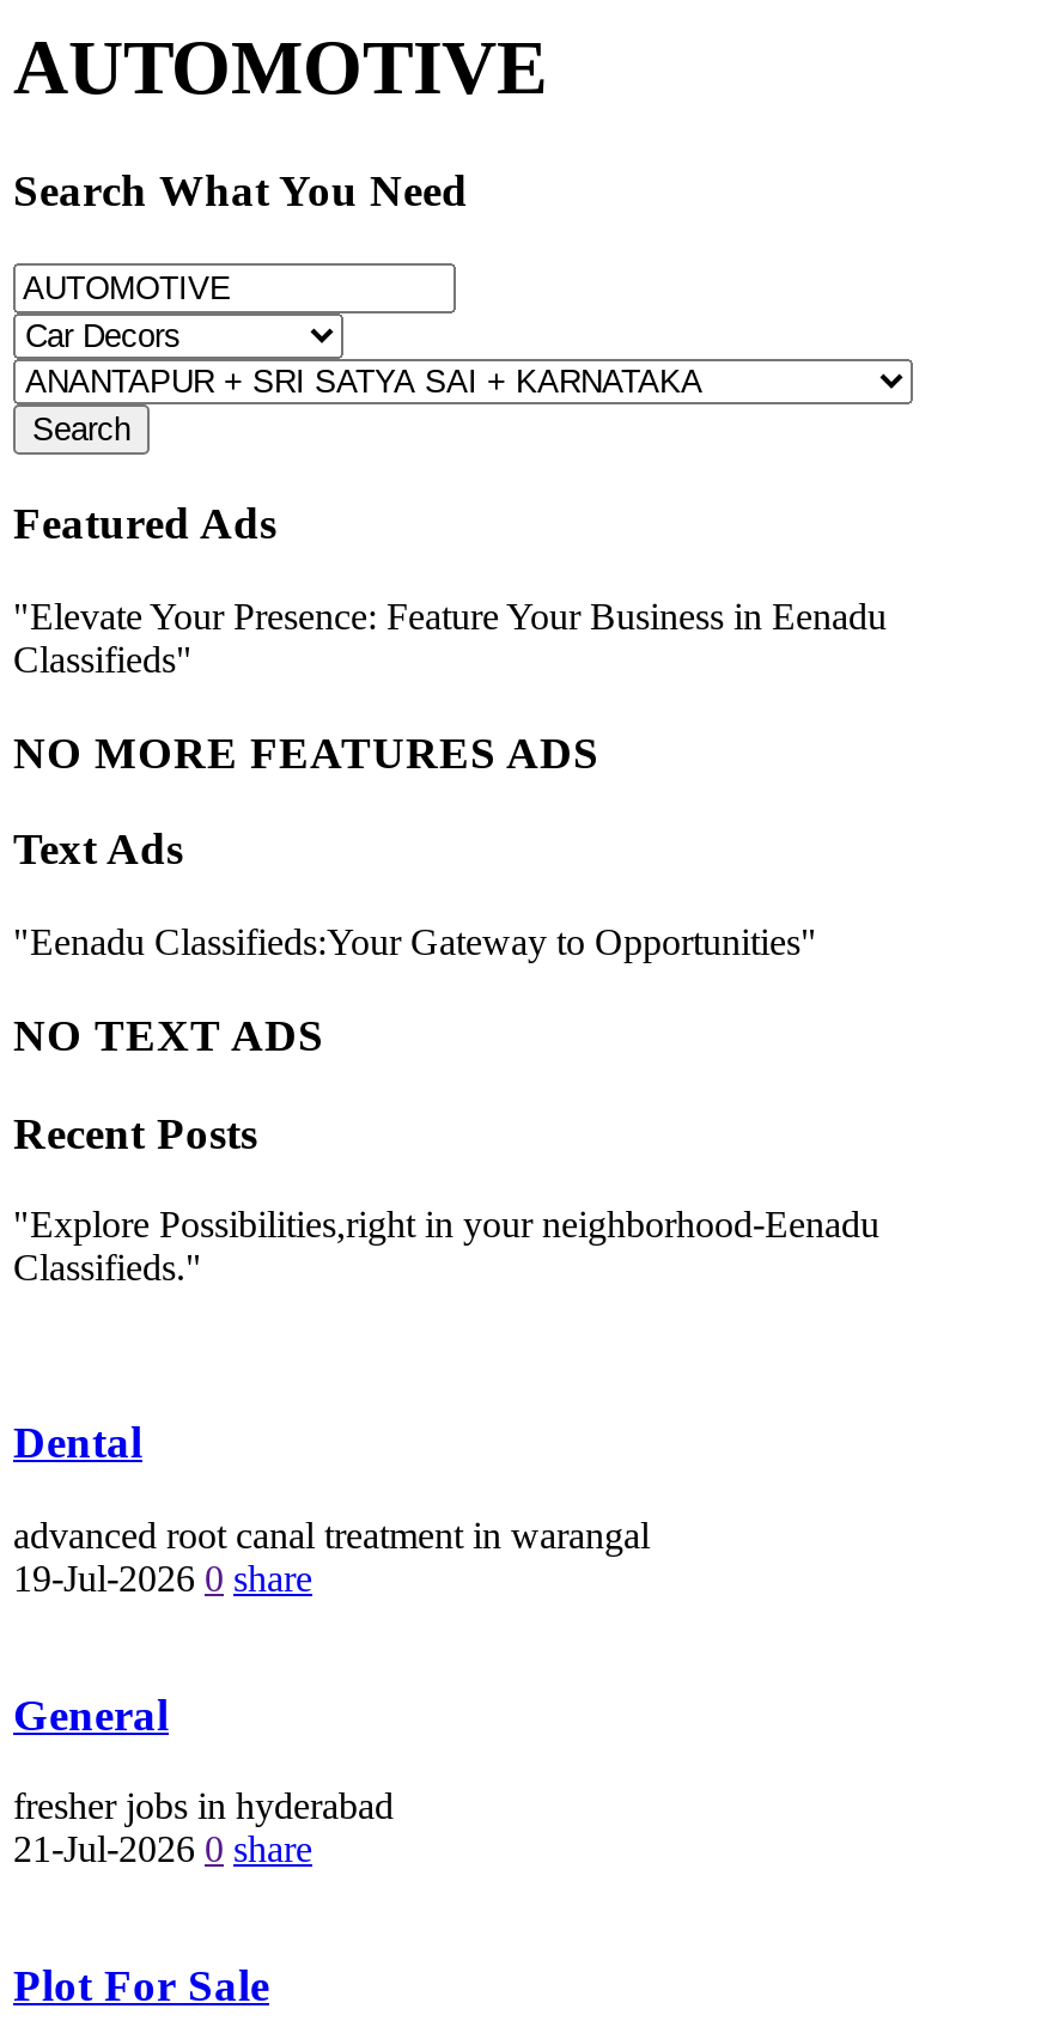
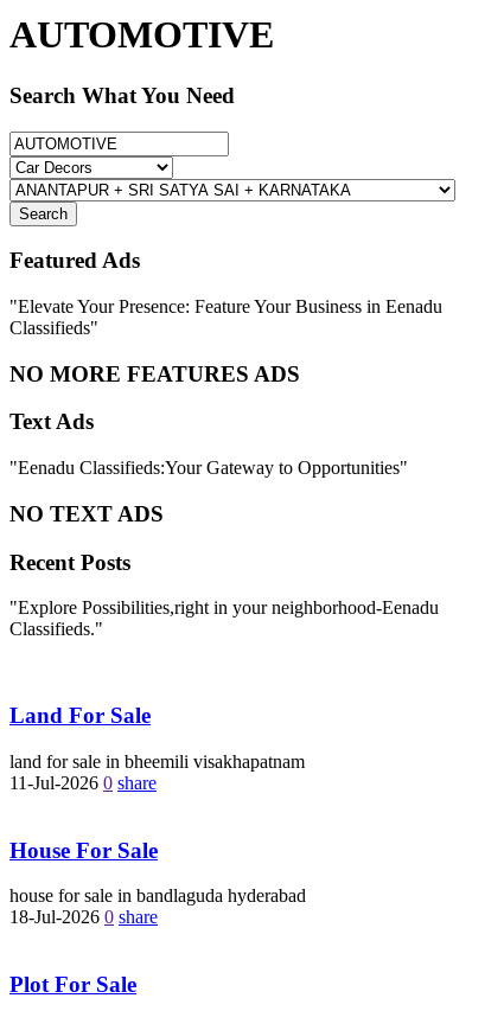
- Dental
+ Land For Sale

- advanced root canal treatment in warangal
- 19-Jul-2026 0 share
+ land for sale in bheemili visakhapatnam
+ 11-Jul-2026 0 share

- General
+ House For Sale

- fresher jobs in hyderabad
- 21-Jul-2026 0 share
+ house for sale in bandlaguda hyderabad
+ 18-Jul-2026 0 share
